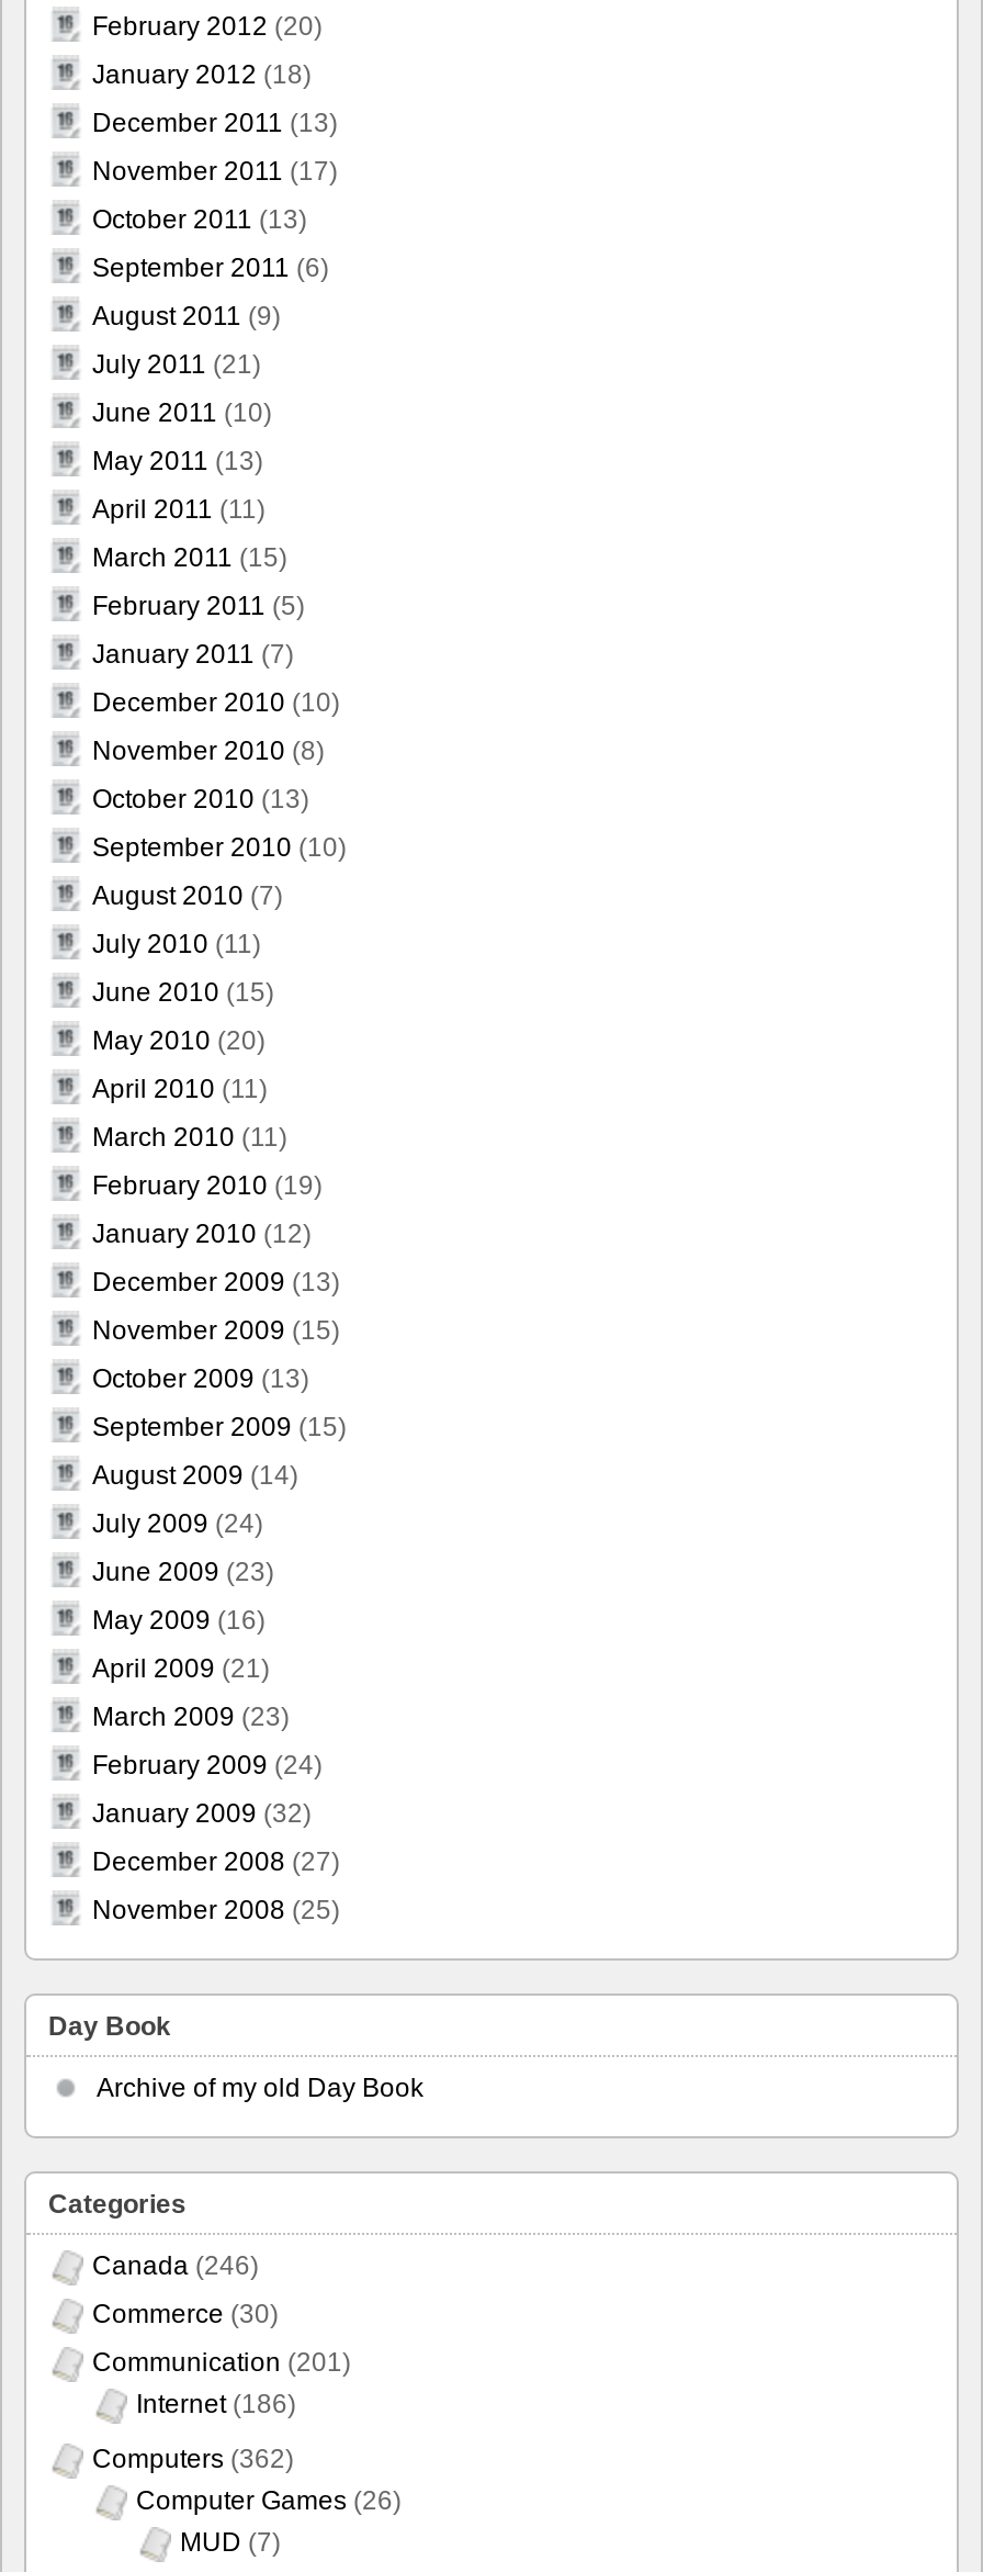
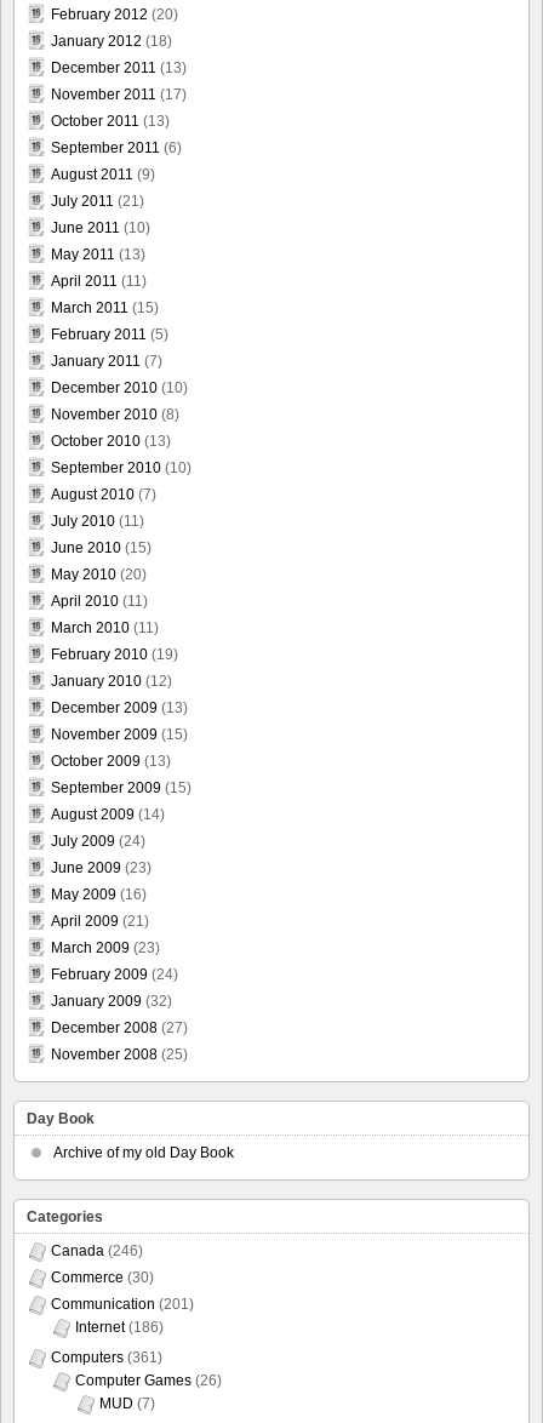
- Computers (362)
+ Computers (361)
